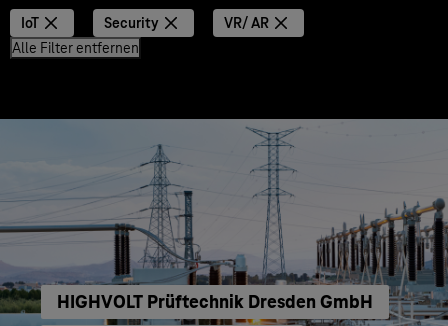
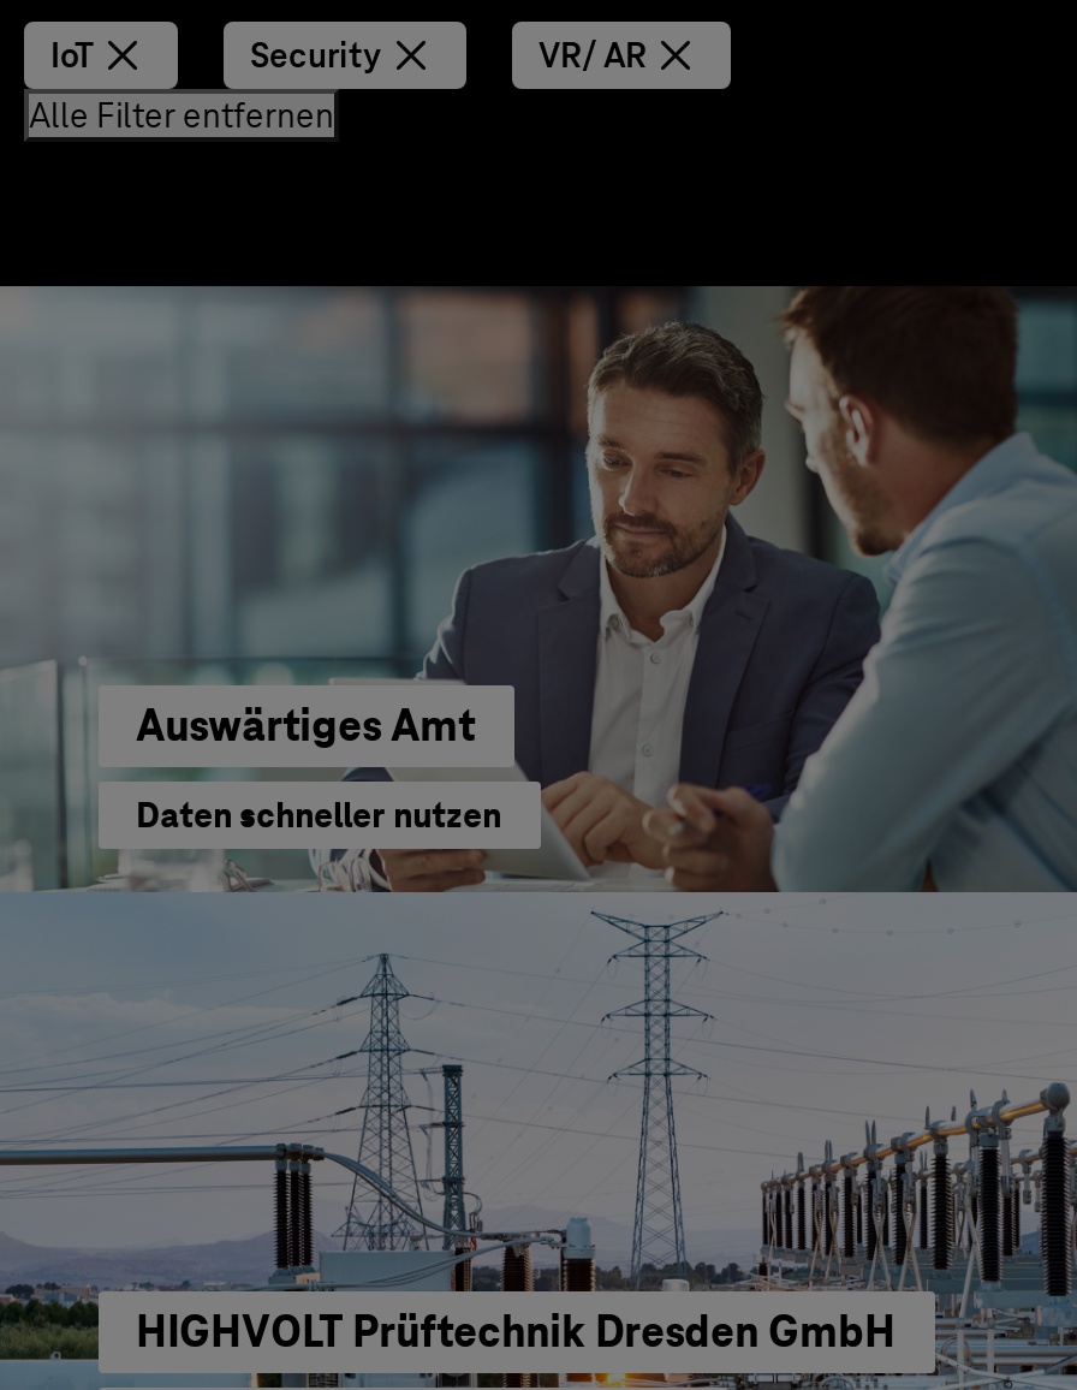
+ [image]
+ Auswärtiges Amt
+ Daten schneller nutzen
